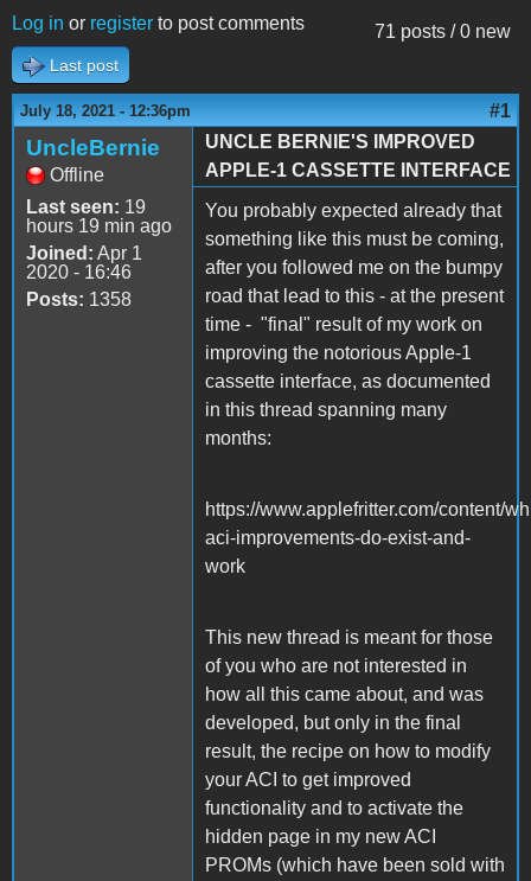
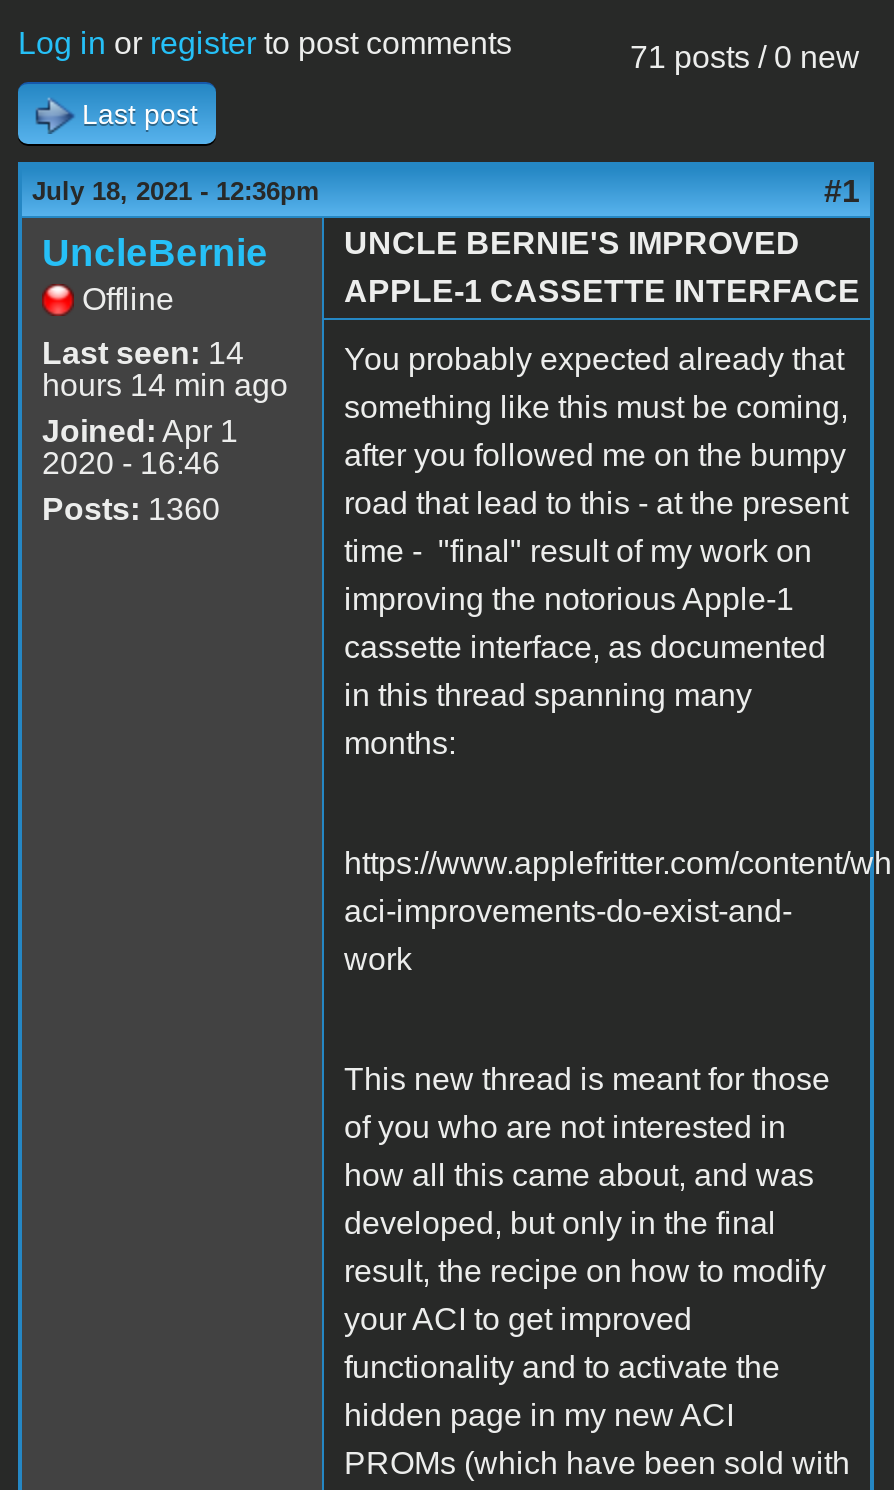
- Last seen: 19
+ Last seen: 14

- hours 19 min ago
+ hours 14 min ago

- Posts: 1358
+ Posts: 1360
